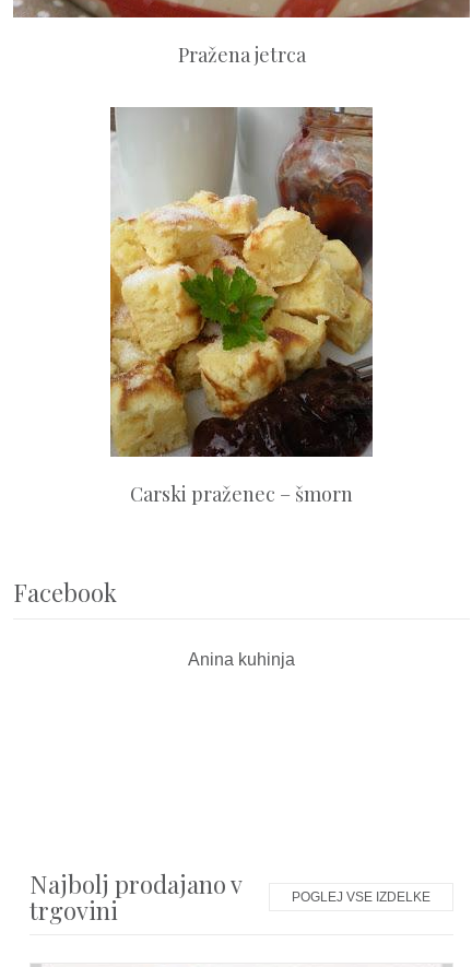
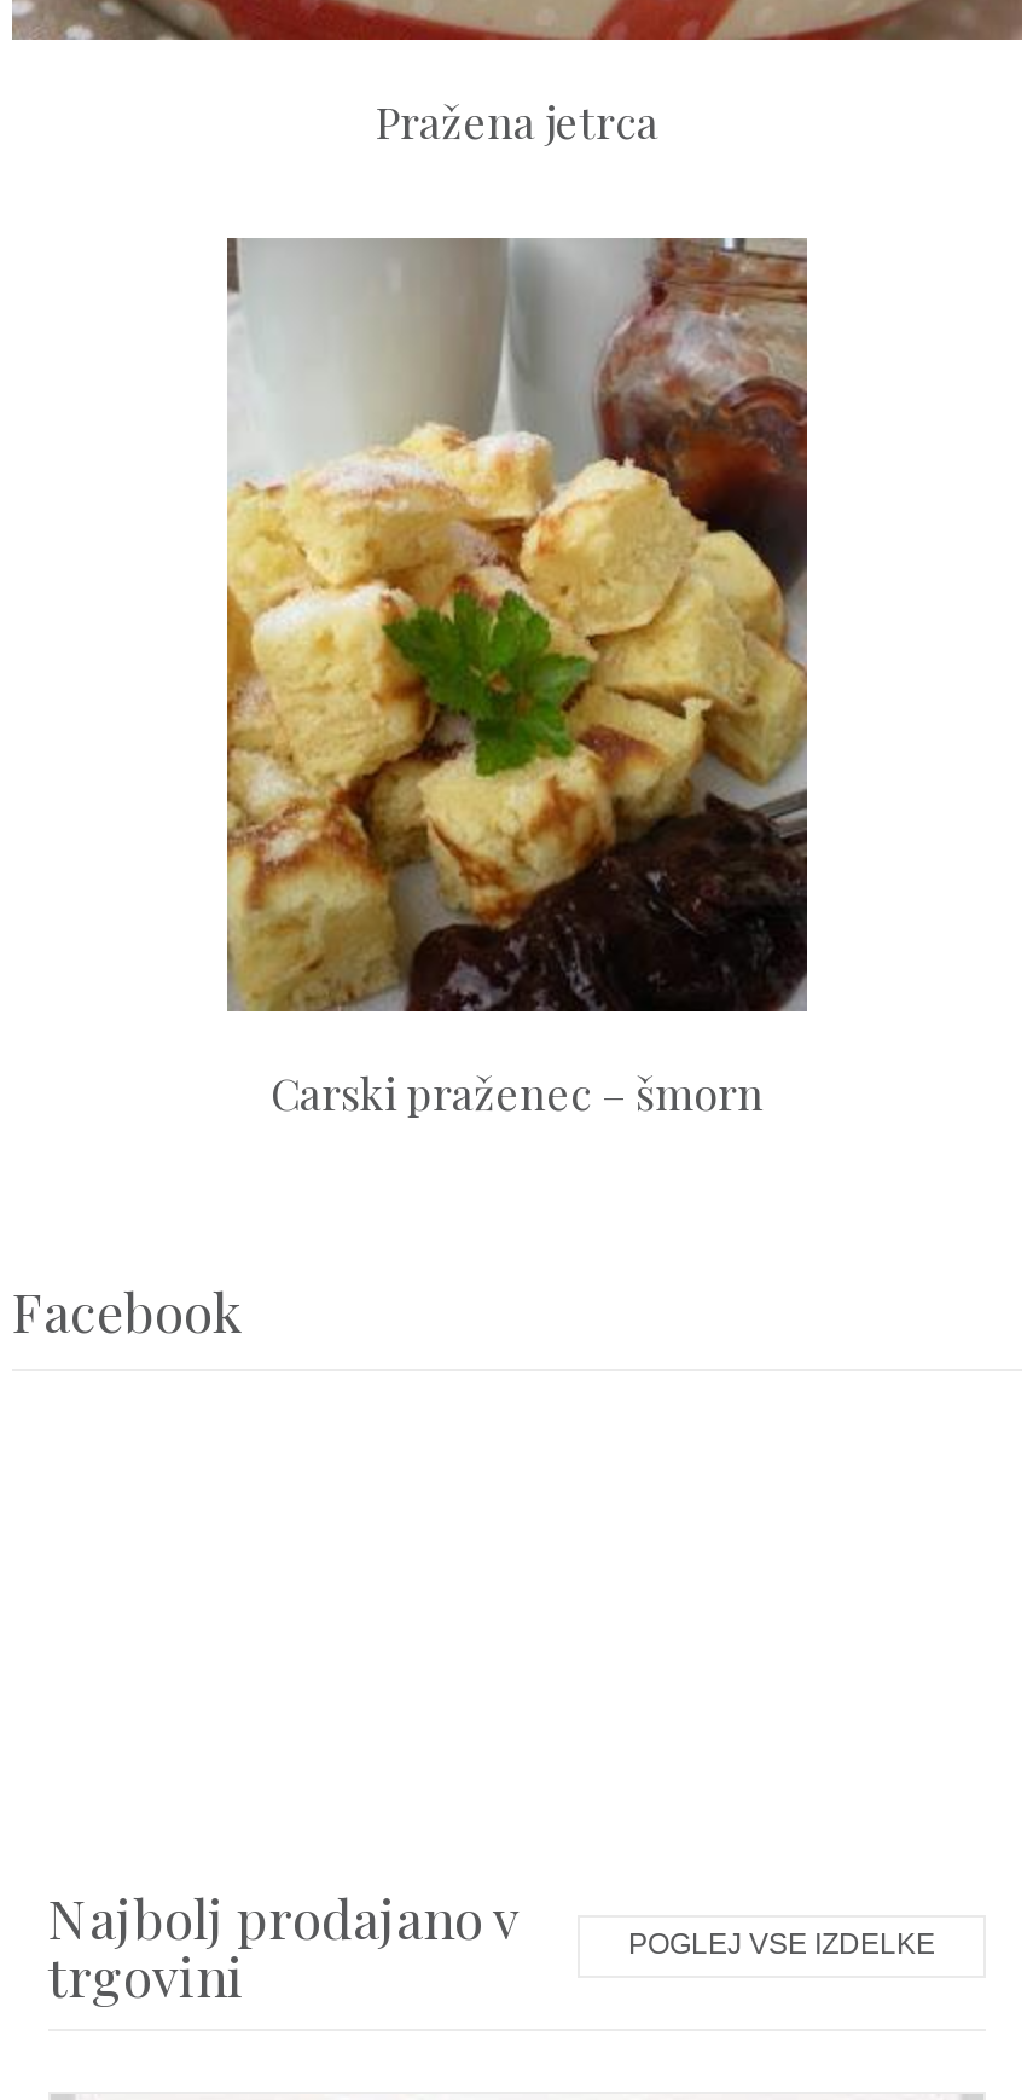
- Anina kuhinja
